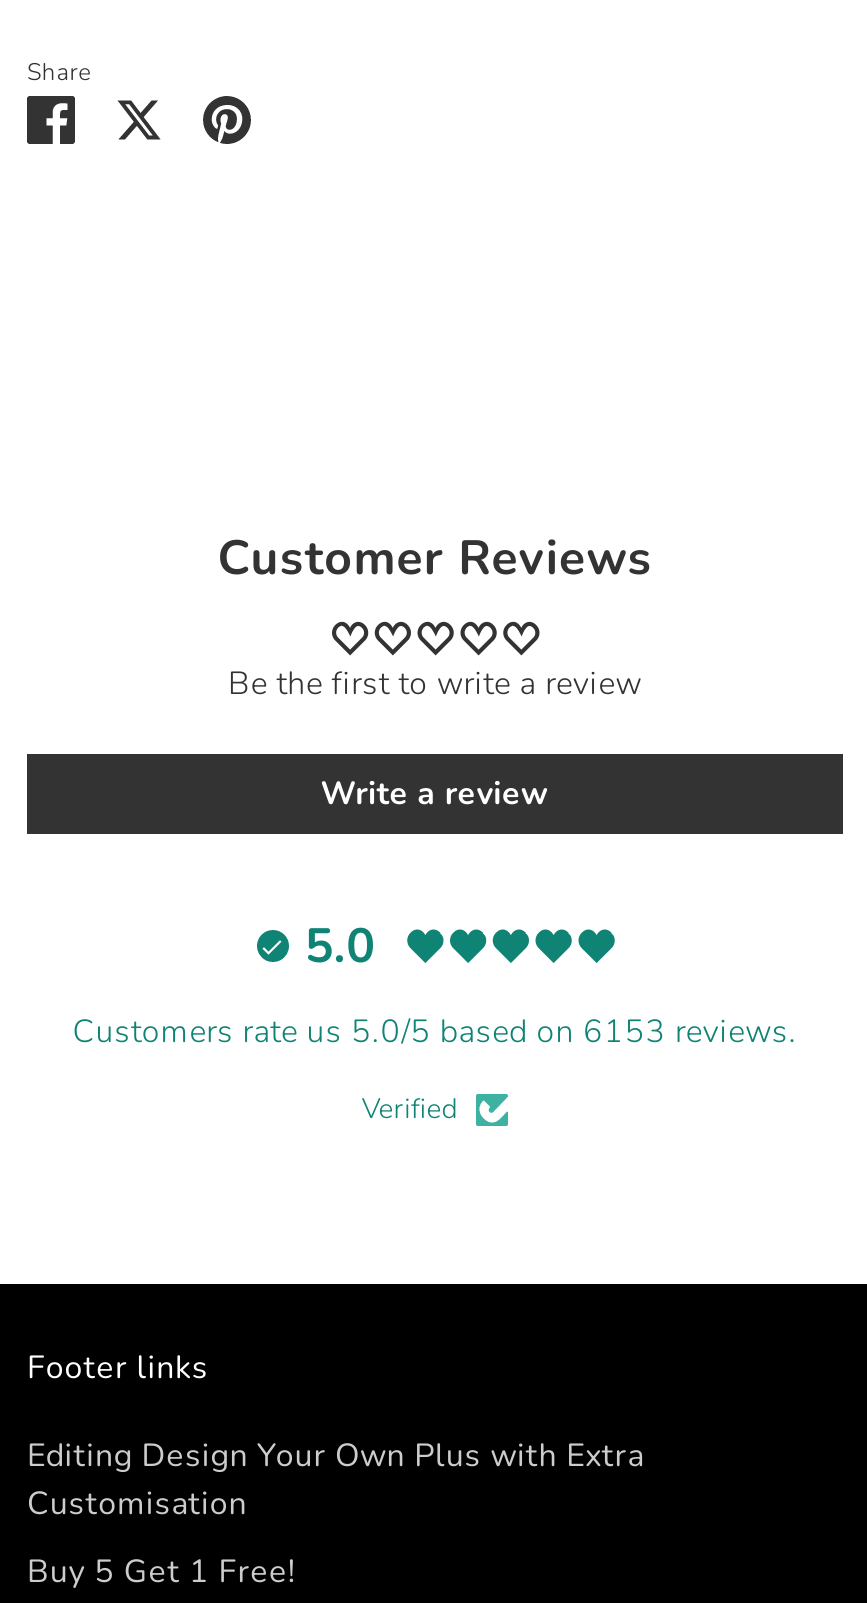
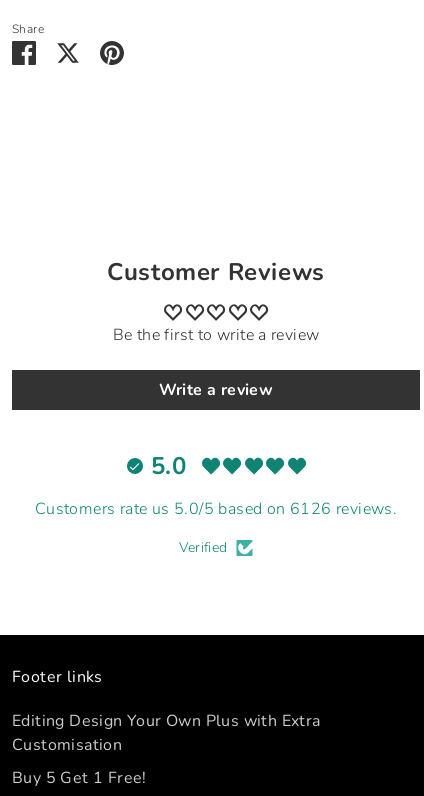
- Customers rate us 5.0/5 based on 6153 reviews.
+ Customers rate us 5.0/5 based on 6126 reviews.
